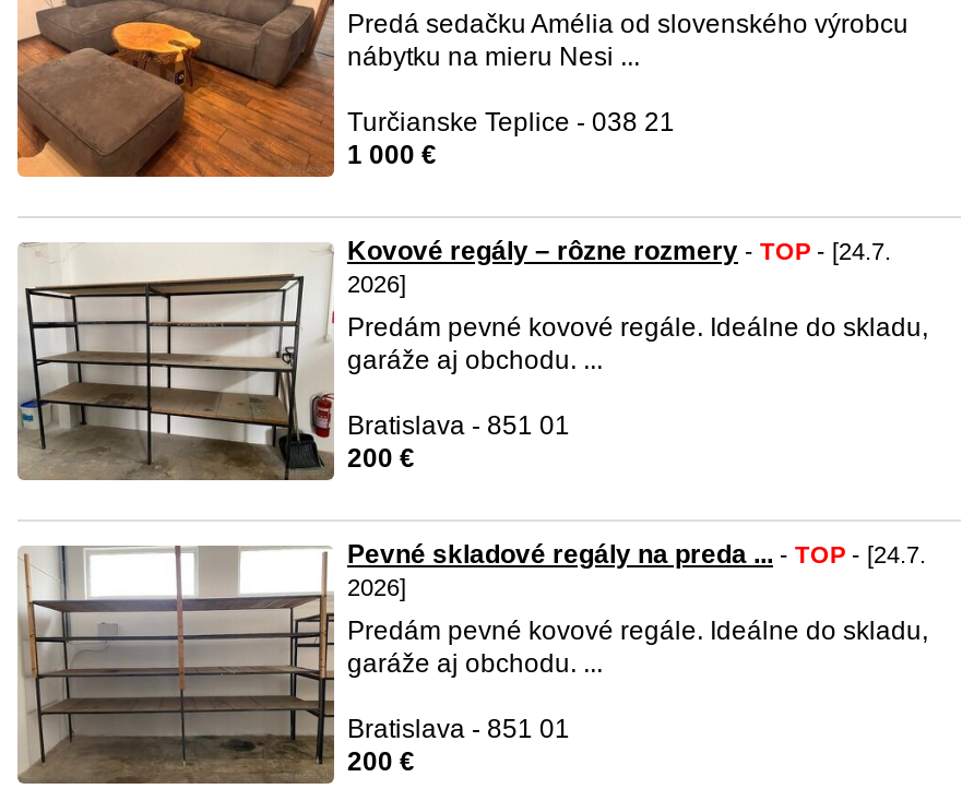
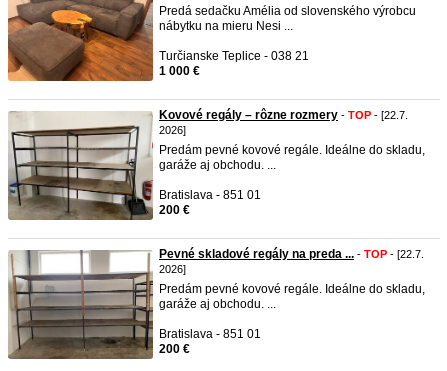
- Kovové regály – rôzne rozmery - TOP - [24.7.
+ Kovové regály – rôzne rozmery - TOP - [22.7.

- Pevné skladové regály na preda ... - TOP - [24.7.
+ Pevné skladové regály na preda ... - TOP - [22.7.
